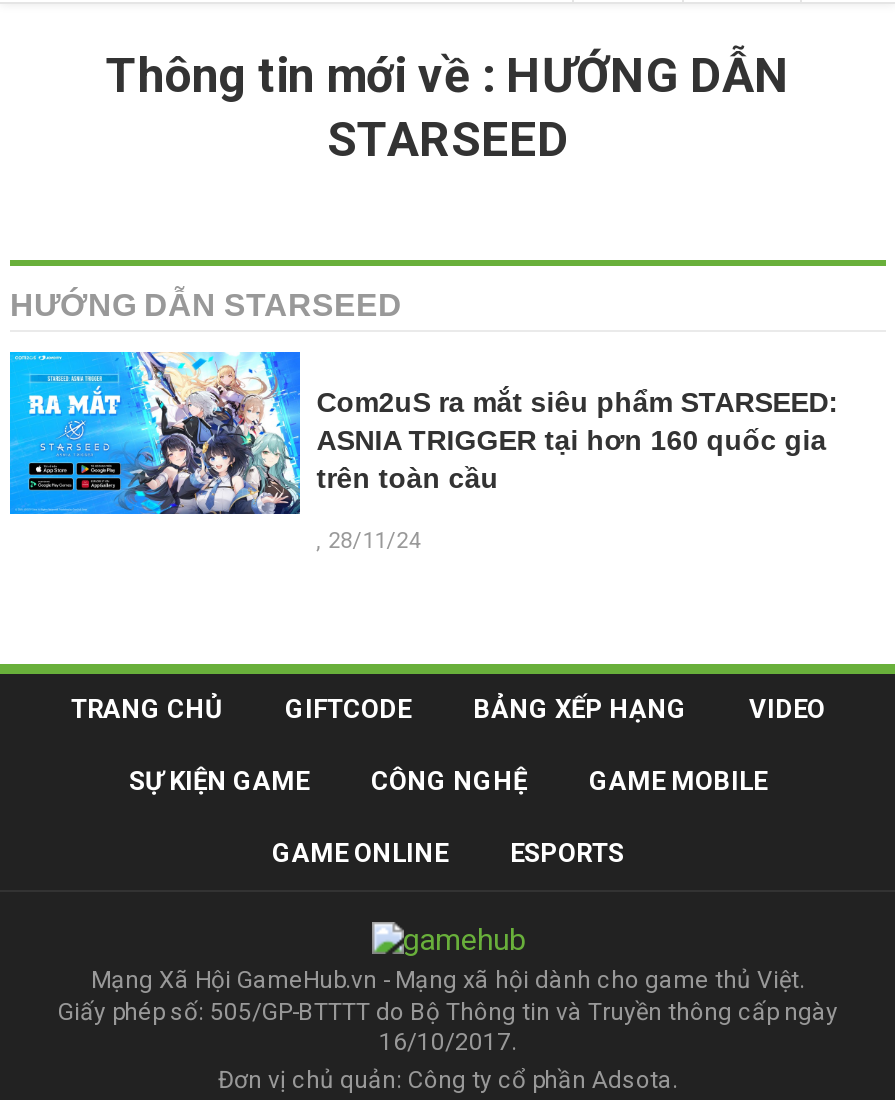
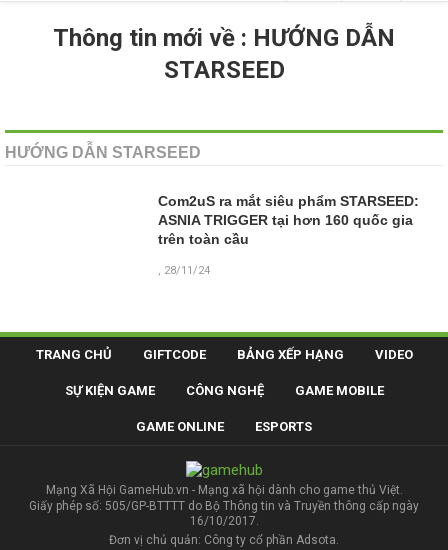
- [image]
